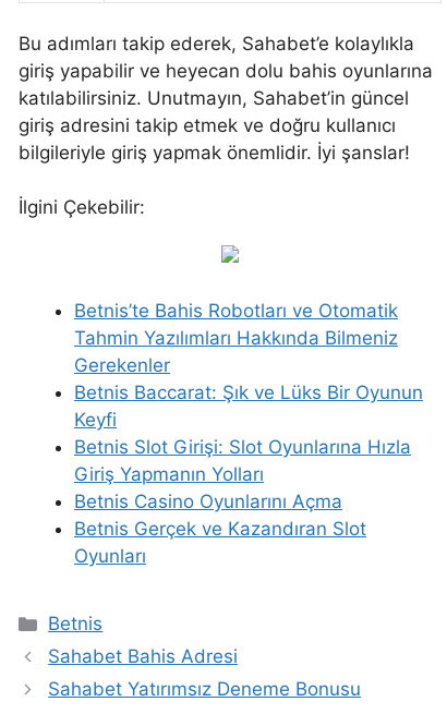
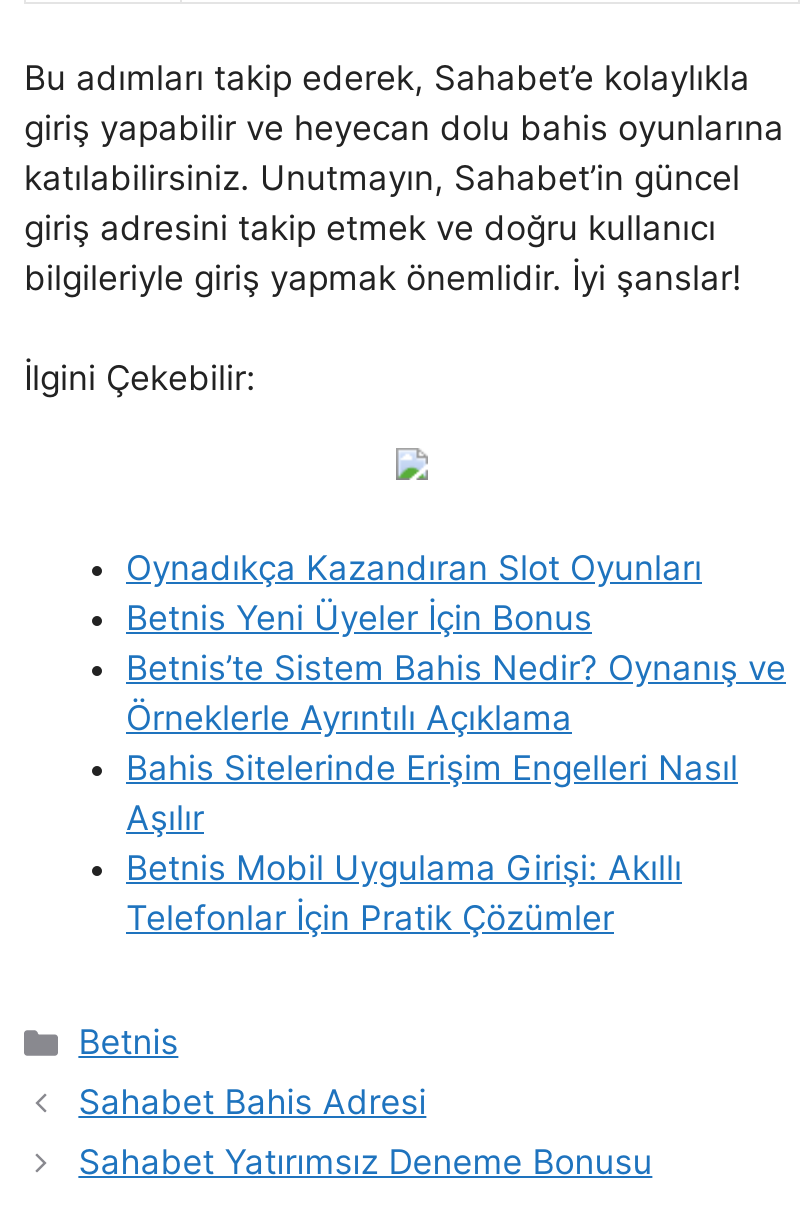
- Betnis’te Bahis Robotları ve Otomatik
- Tahmin Yazılımları Hakkında Bilmeniz
- Gerekenler
- Betnis Baccarat: Şık ve Lüks Bir Oyunun
- Keyfi
- Betnis Slot Girişi: Slot Oyunlarına Hızla
- Giriş Yapmanın Yolları
- Betnis Casino Oyunlarını Açma
- Betnis Gerçek ve Kazandıran Slot
- Oyunları
+ Oynadıkça Kazandıran Slot Oyunları
+ Betnis Yeni Üyeler İçin Bonus
+ Betnis’te Sistem Bahis Nedir? Oynanış ve
+ Örneklerle Ayrıntılı Açıklama
+ Bahis Sitelerinde Erişim Engelleri Nasıl
+ Aşılır
+ Betnis Mobil Uygulama Girişi: Akıllı
+ Telefonlar İçin Pratik Çözümler
